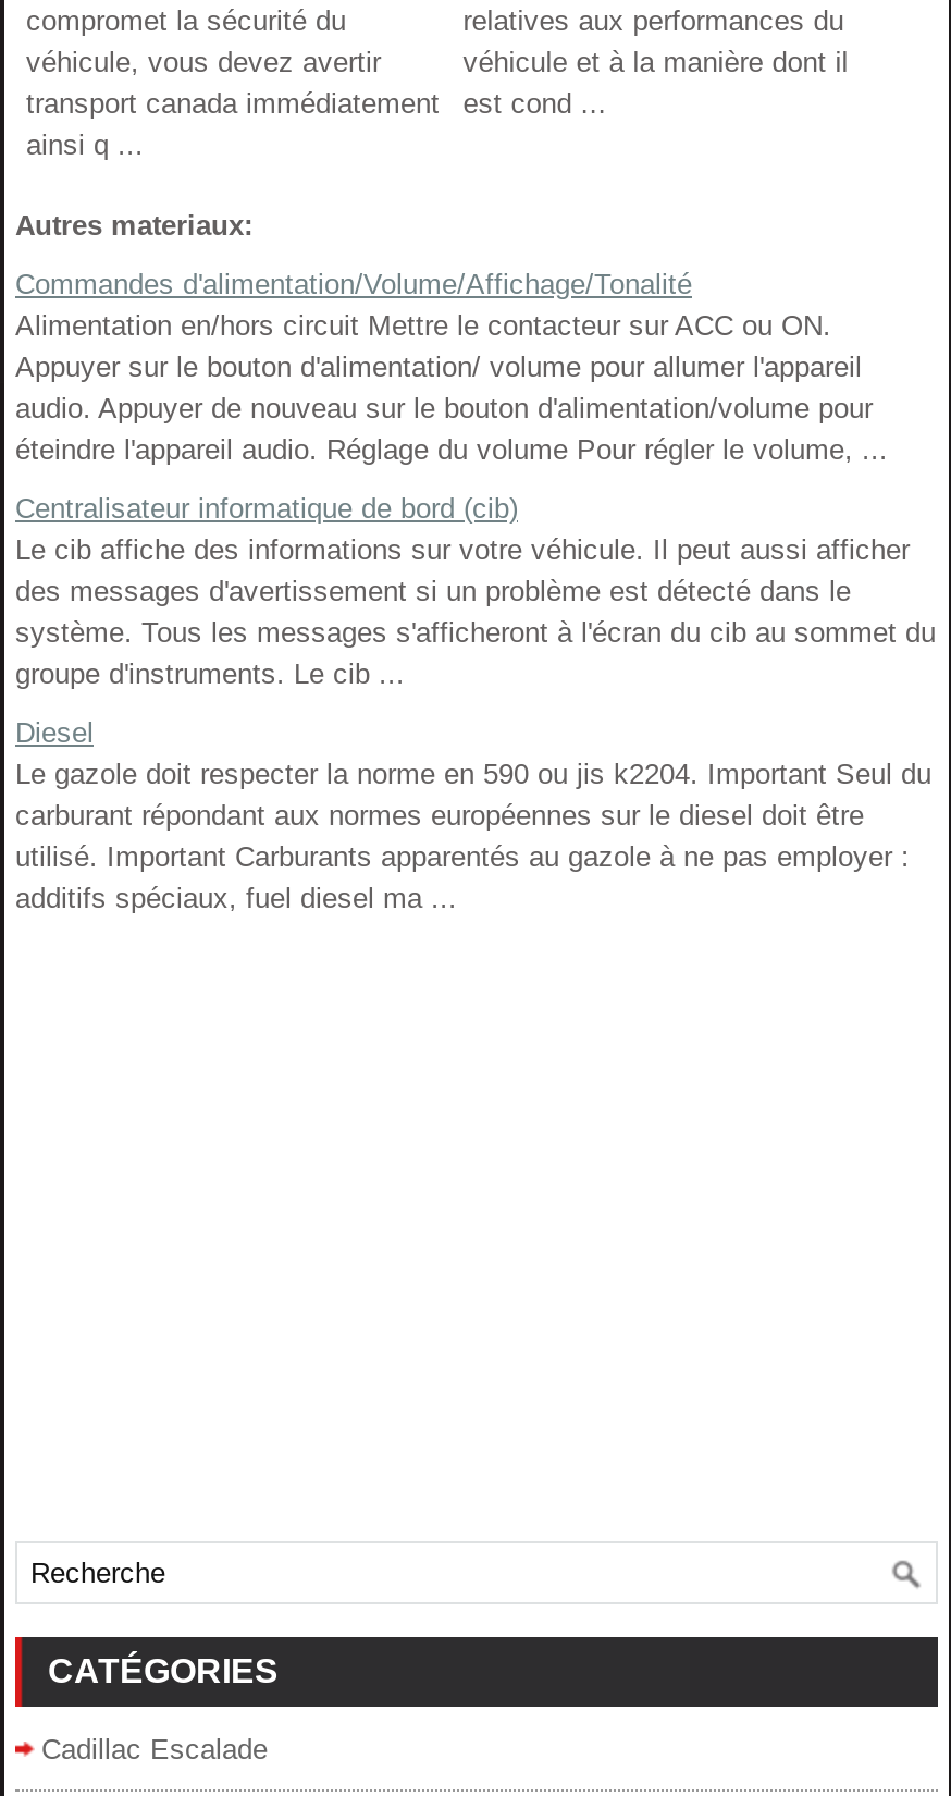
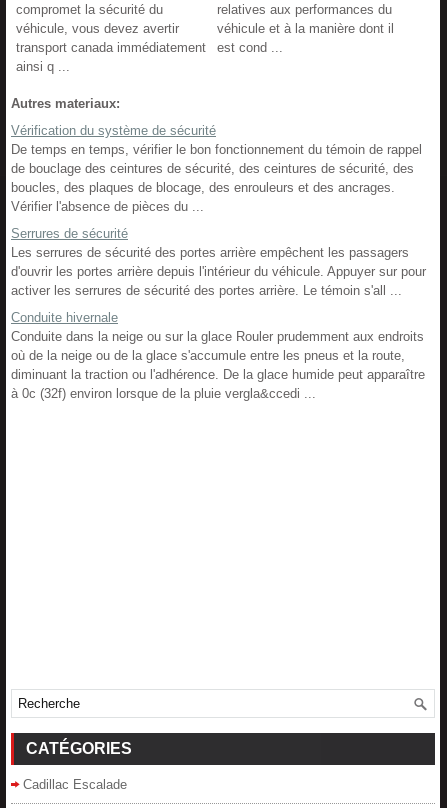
- Commandes d'alimentation/Volume/Affichage/Tonalité
- Alimentation en/hors circuit Mettre le contacteur sur ACC ou ON.
- Appuyer sur le bouton d'alimentation/ volume pour allumer l'appareil
- audio. Appuyer de nouveau sur le bouton d'alimentation/volume pour
- éteindre l'appareil audio. Réglage du volume Pour régler le volume, ...
+ Vérification du système de sécurité
+ De temps en temps, vérifier le bon fonctionnement du témoin de rappel
+ de bouclage des ceintures de sécurité, des ceintures de sécurité, des
+ boucles, des plaques de blocage, des enrouleurs et des ancrages.
+ Vérifier l'absence de pièces du ...

- Centralisateur informatique de bord (cib)
- Le cib affiche des informations sur votre véhicule. Il peut aussi afficher
- des messages d'avertissement si un problème est détecté dans le
- système. Tous les messages s'afficheront à l'écran du cib au sommet du
- groupe d'instruments. Le cib ...
+ Serrures de sécurité
+ Les serrures de sécurité des portes arrière empêchent les passagers
+ d'ouvrir les portes arrière depuis l'intérieur du véhicule. Appuyer sur pour
+ activer les serrures de sécurité des portes arrière. Le témoin s'all ...

- Diesel
- Le gazole doit respecter la norme en 590 ou jis k2204. Important Seul du
- carburant répondant aux normes européennes sur le diesel doit être
- utilisé. Important Carburants apparentés au gazole à ne pas employer :
- additifs spéciaux, fuel diesel ma ...
+ Conduite hivernale
+ Conduite dans la neige ou sur la glace Rouler prudemment aux endroits
+ où de la neige ou de la glace s'accumule entre les pneus et la route,
+ diminuant la traction ou l'adhérence. De la glace humide peut apparaître
+ à 0c (32f) environ lorsque de la pluie vergla&ccedi ...
